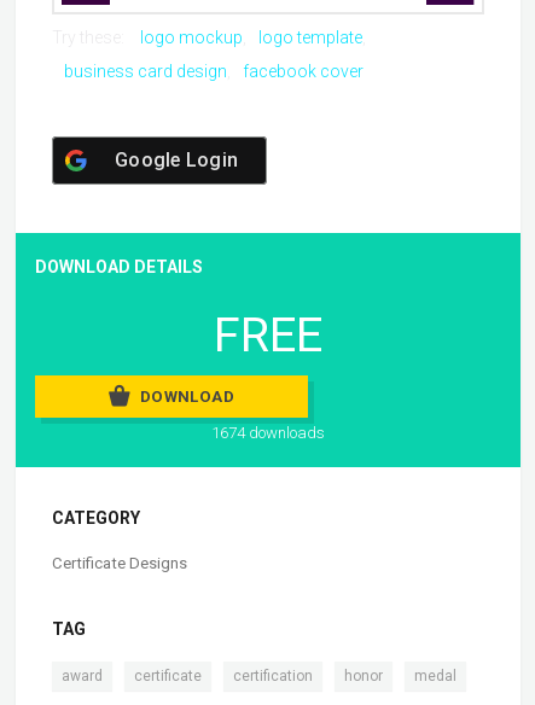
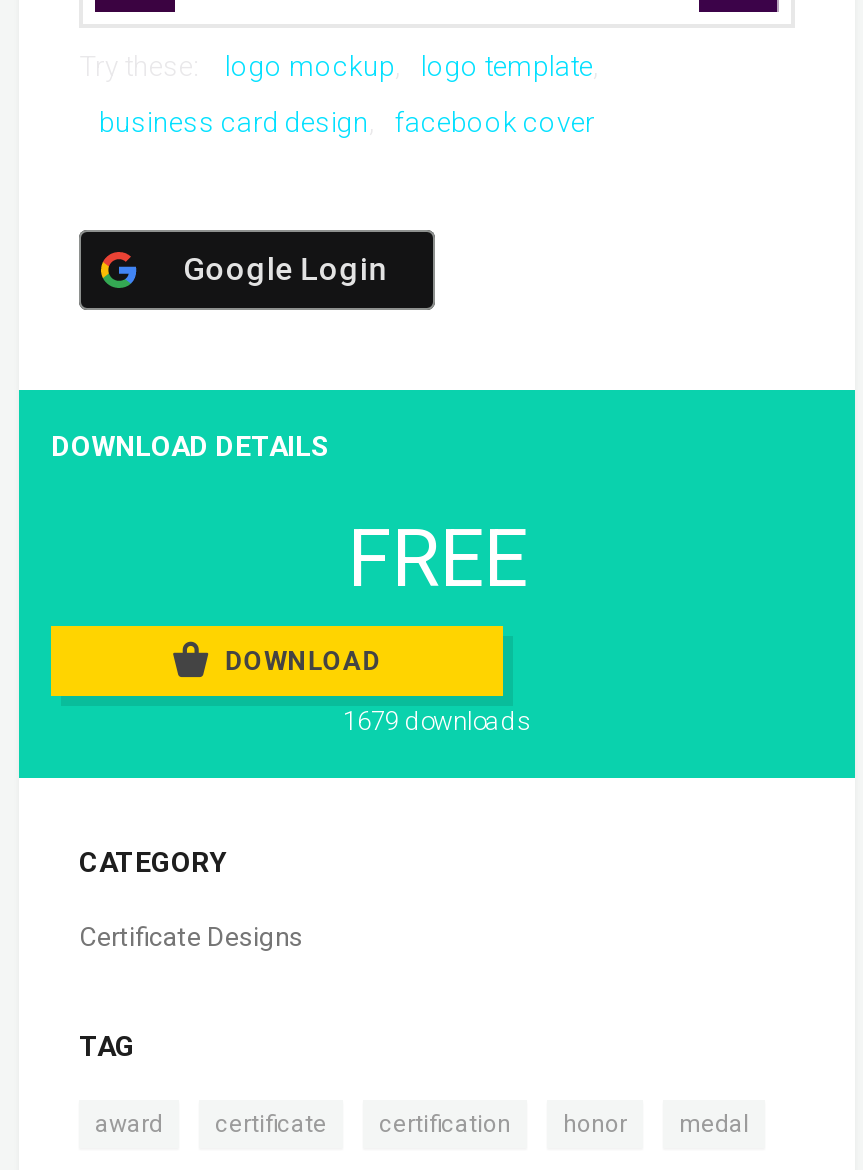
- 1674 downloads
+ 1679 downloads
